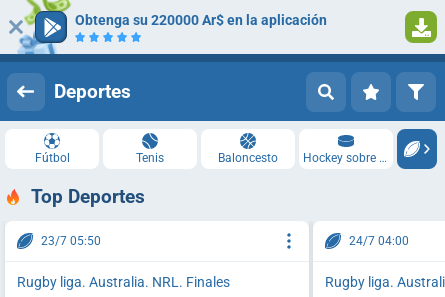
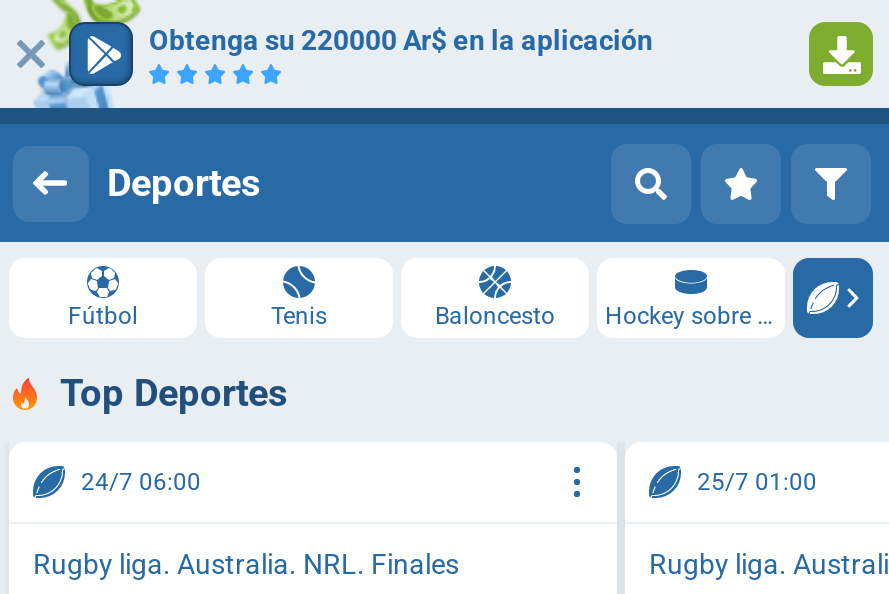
- 23/7 05:50
+ 24/7 06:00

- 24/7 04:00
+ 25/7 01:00
